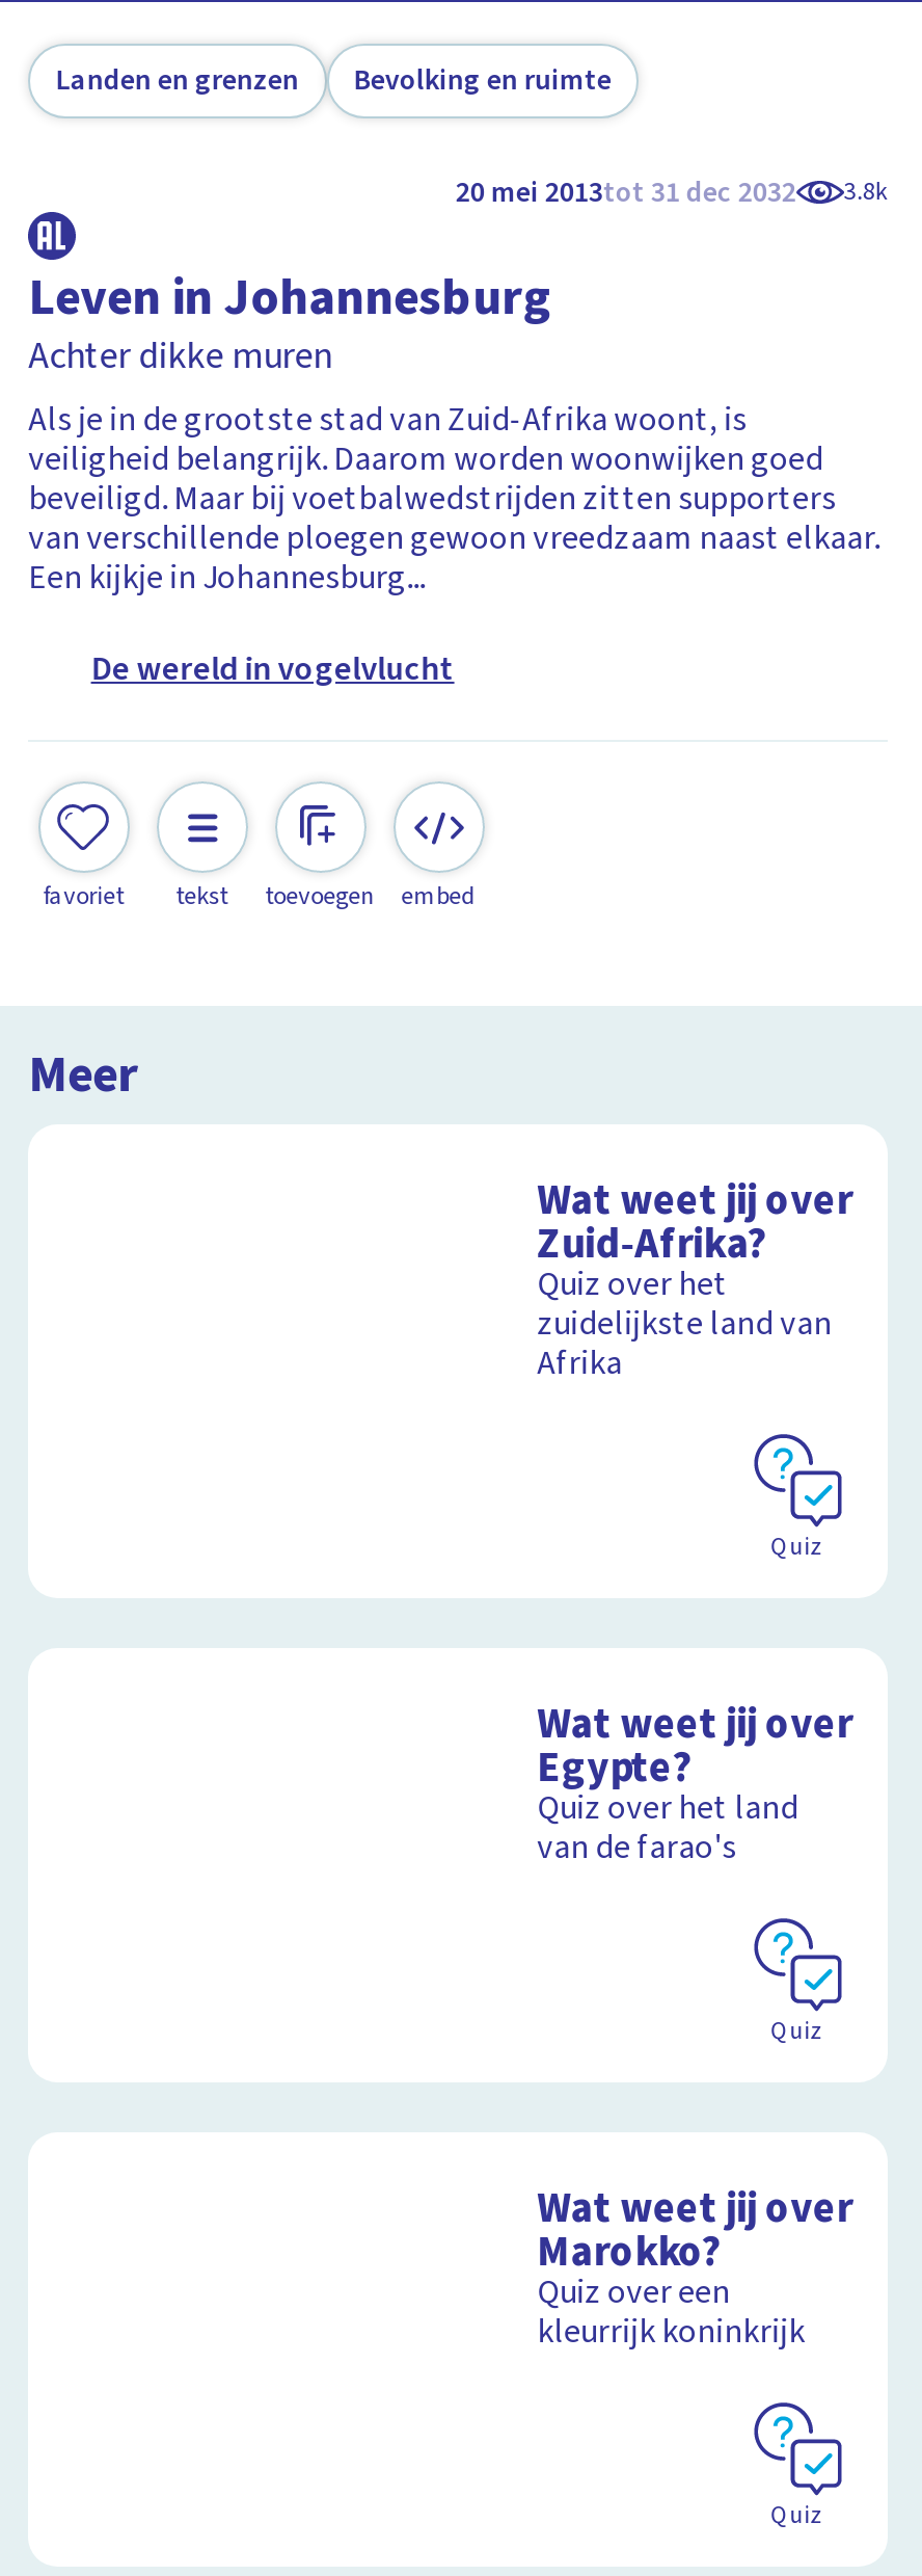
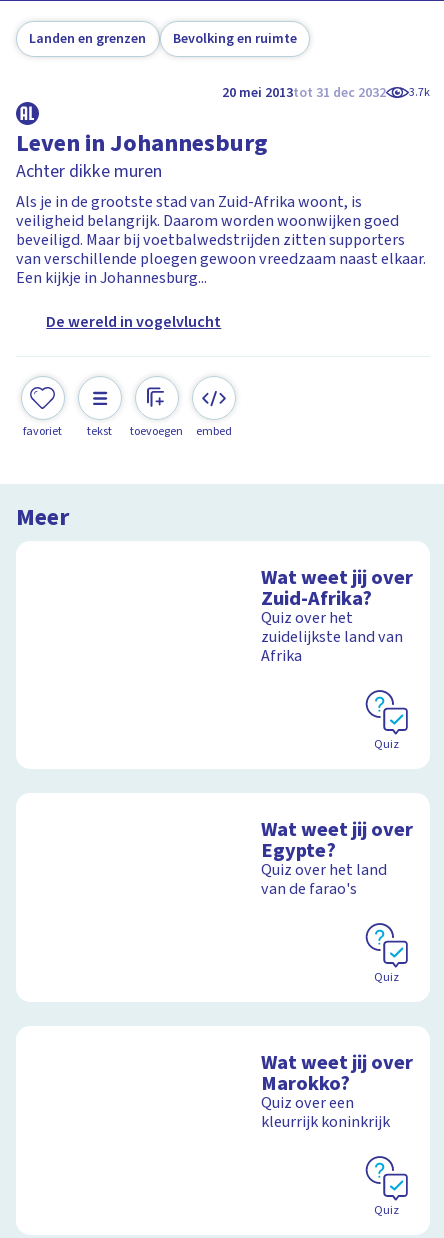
- 20 mei 2013tot 31 dec 2032 3.8k
+ 20 mei 2013tot 31 dec 2032 3.7k
